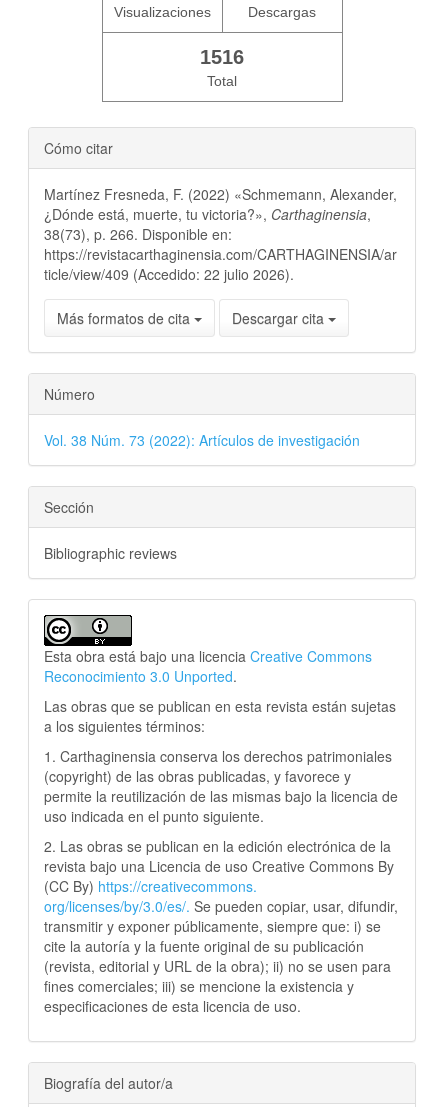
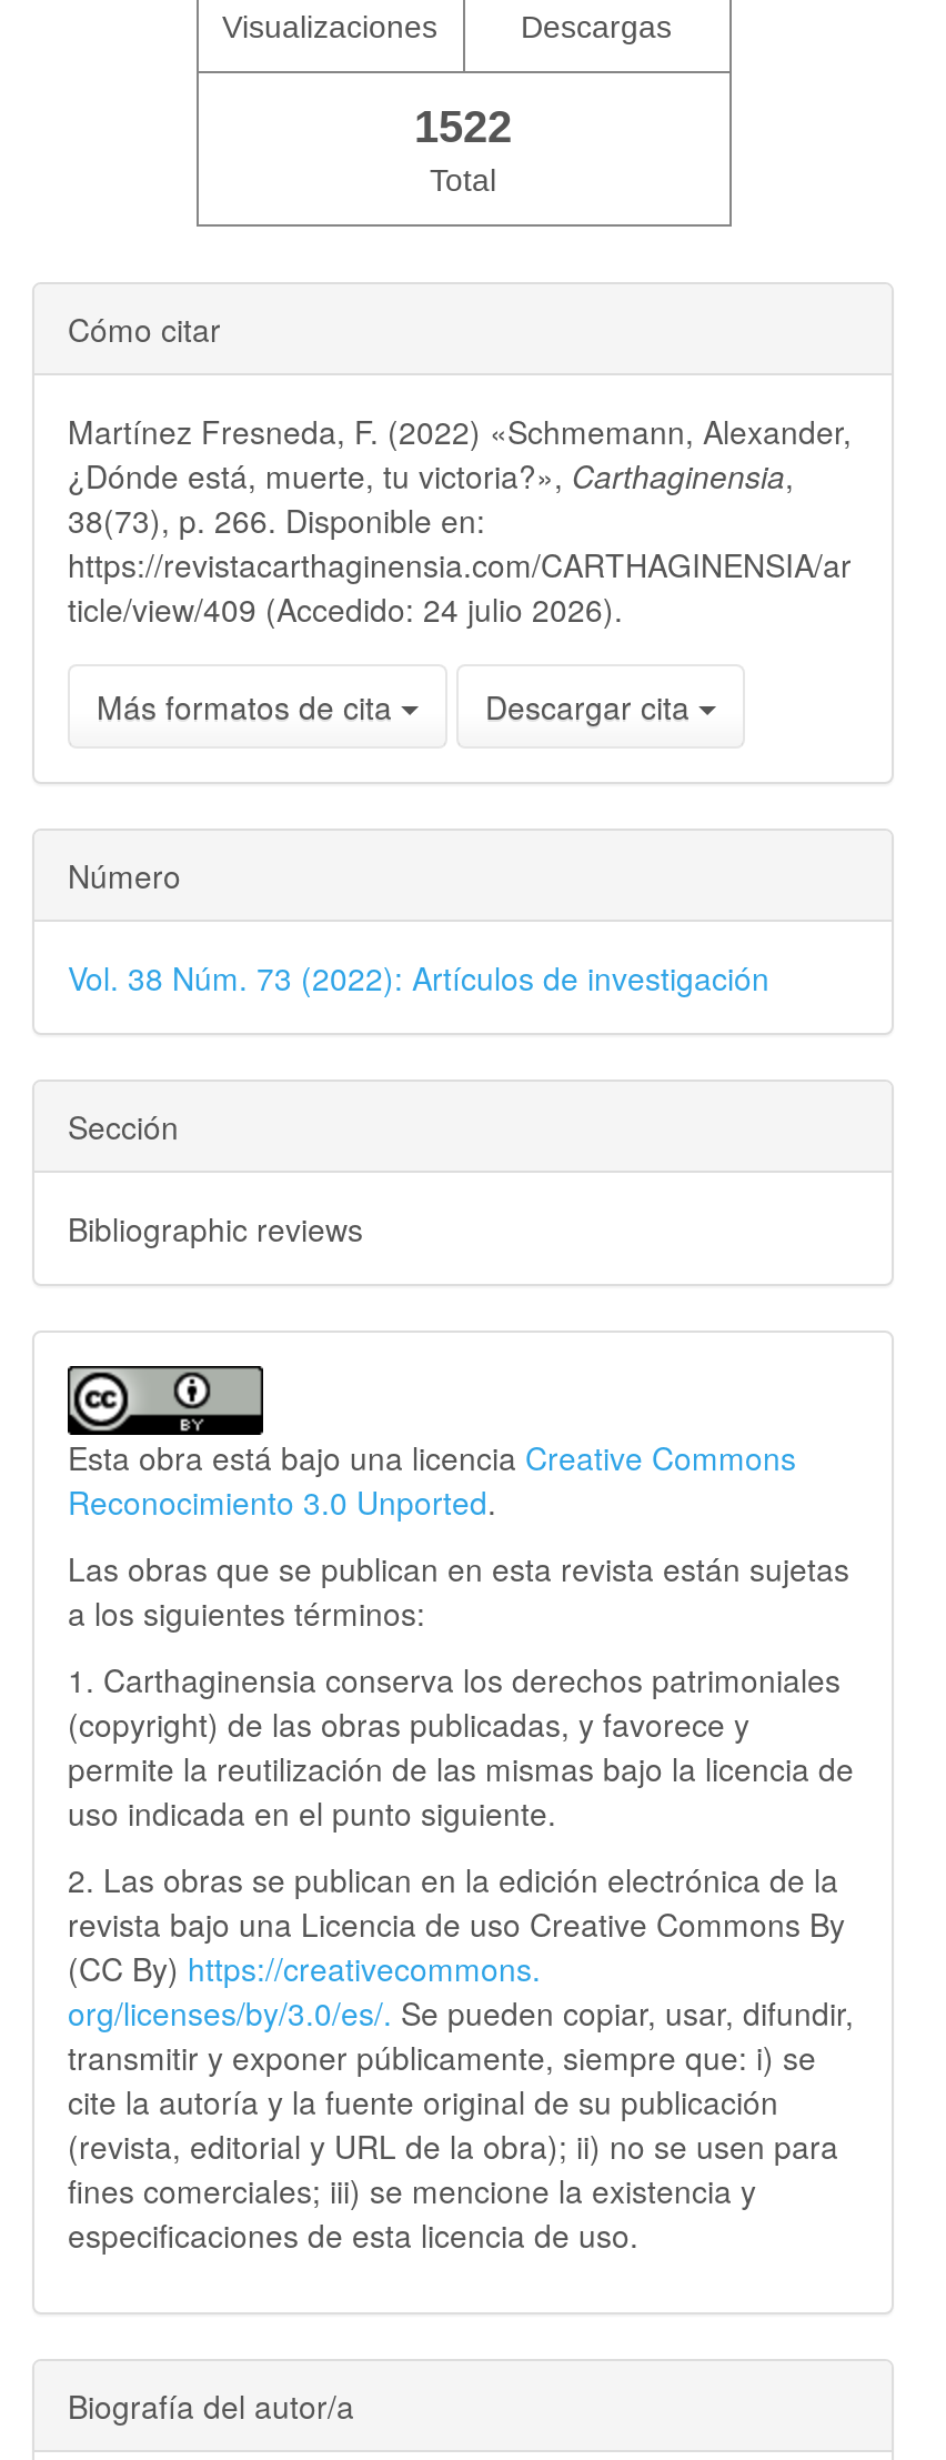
- 1516
+ 1522

- ticle/view/409 (Accedido: 22 julio 2026).
+ ticle/view/409 (Accedido: 24 julio 2026).
